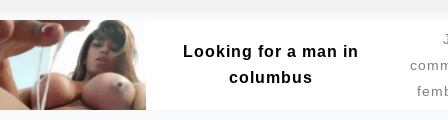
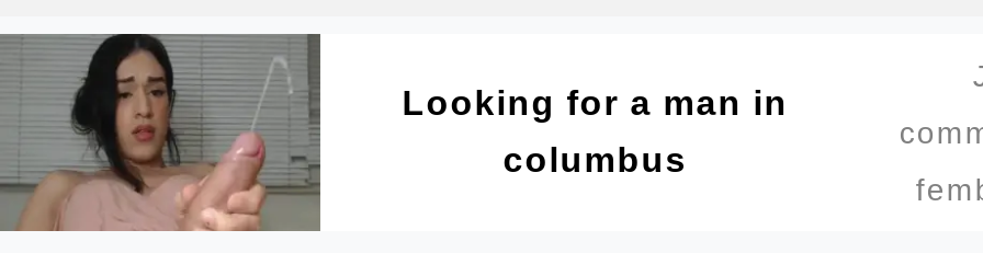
- [image]
+ [image]
